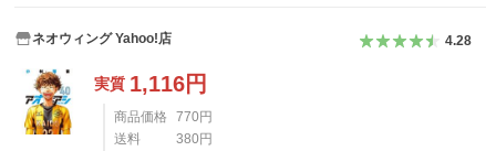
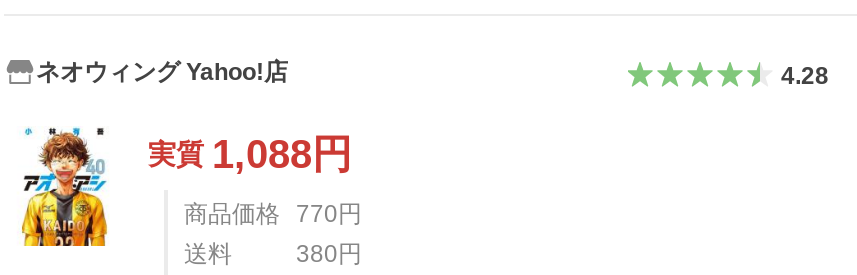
- 実質1,116円
+ 実質1,088円
